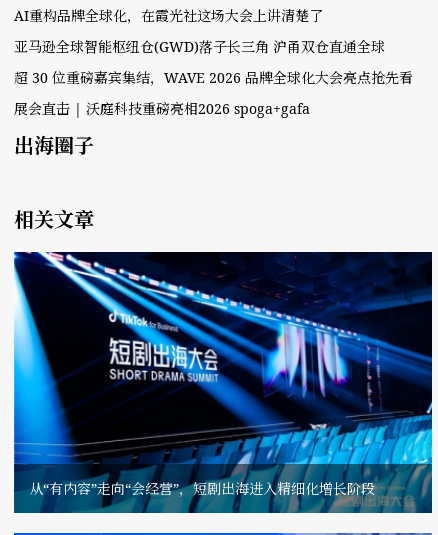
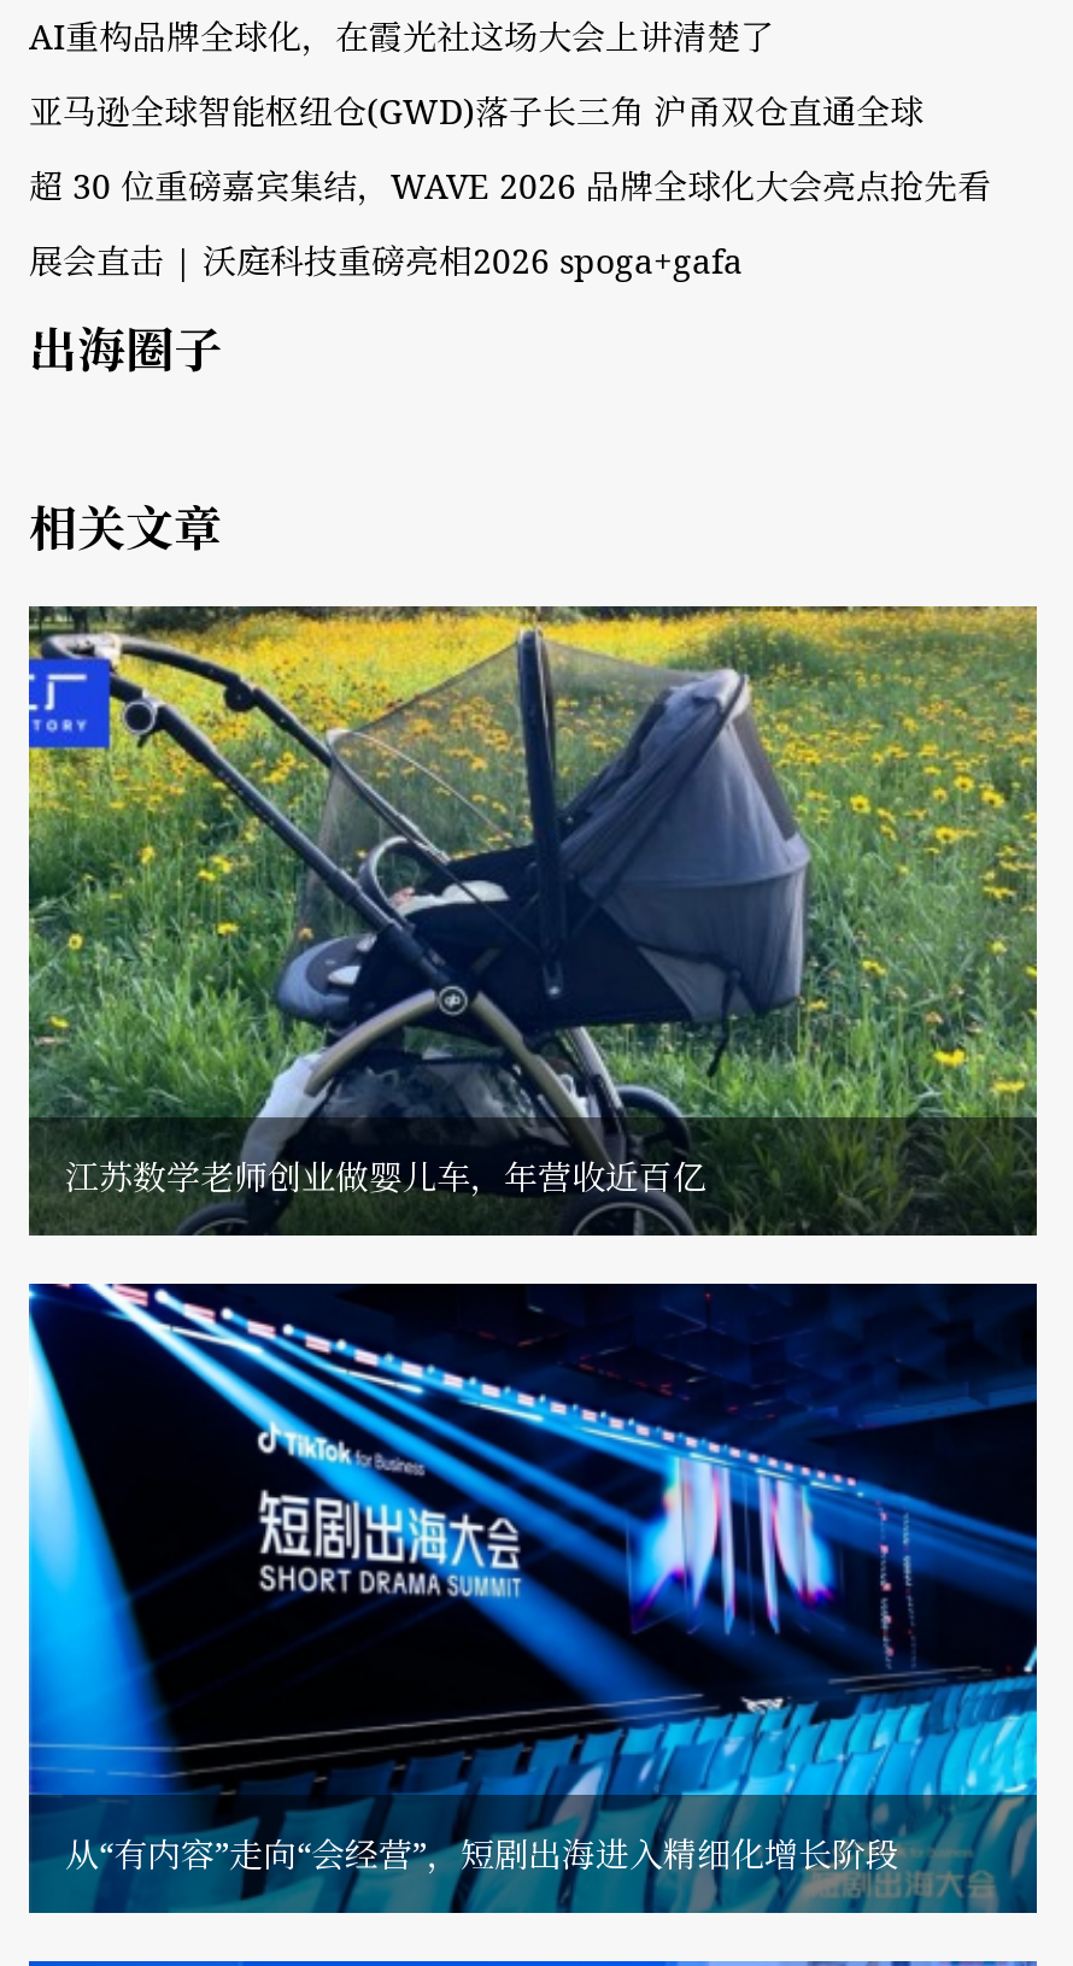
+ [image]
+ 江苏数学老师创业做婴儿车，年营收近百亿
